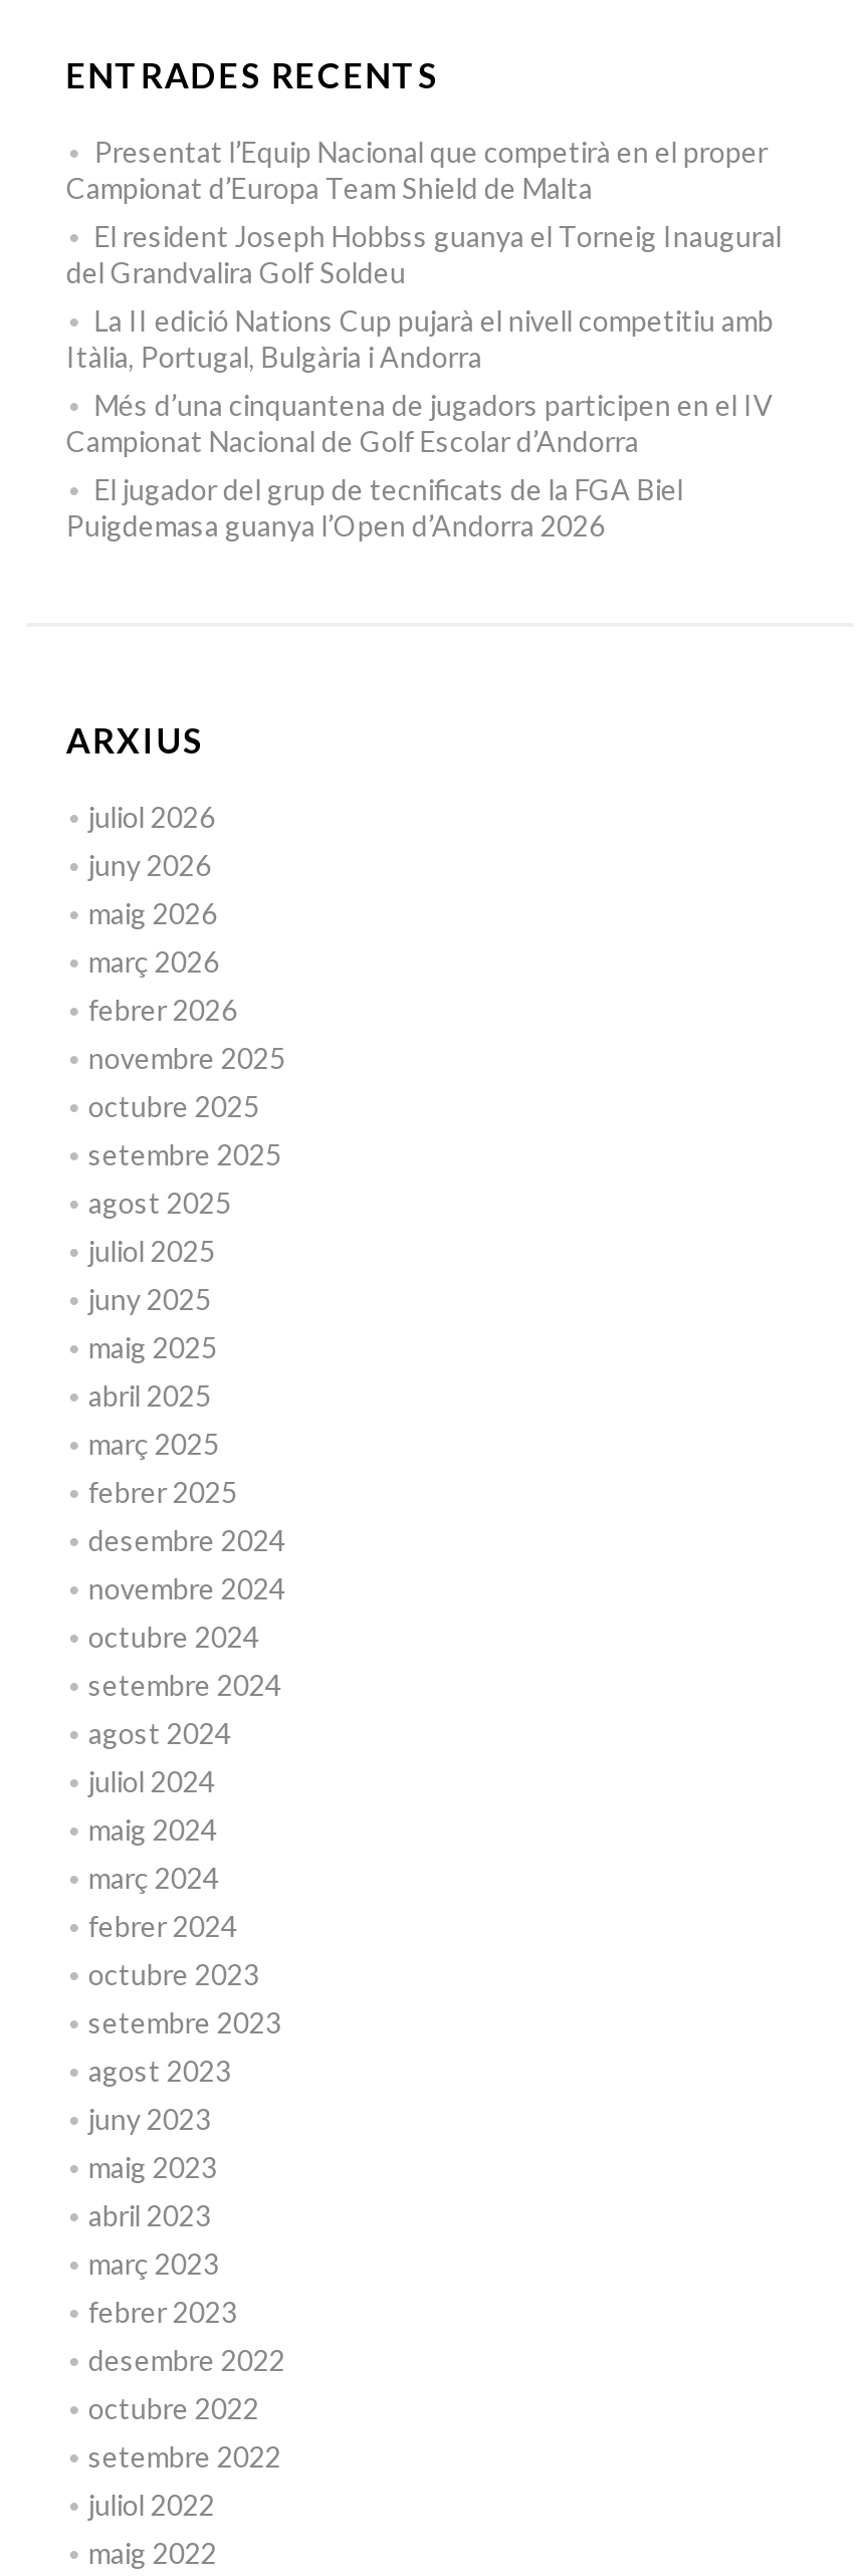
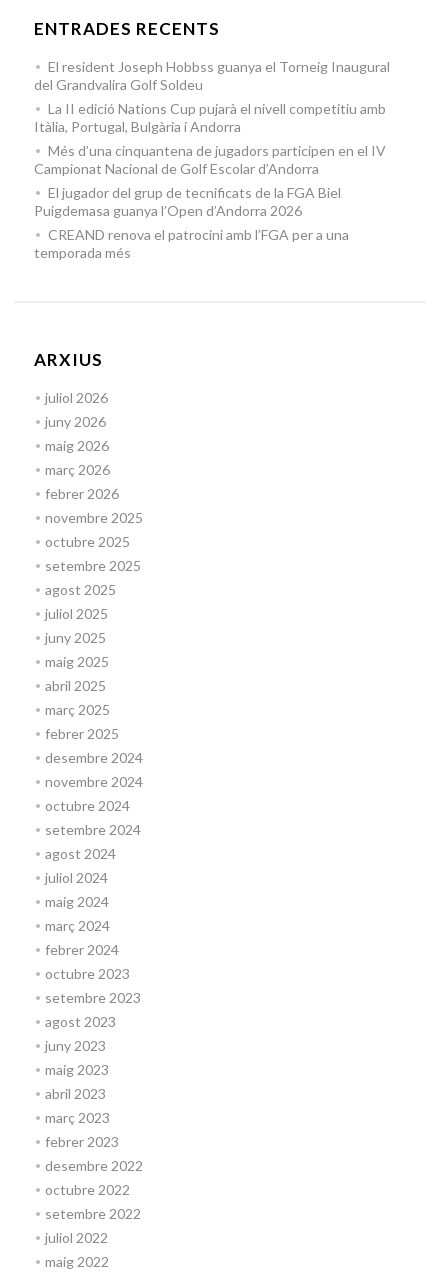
- Presentat l’Equip Nacional que competirà en el proper
- Campionat d’Europa Team Shield de Malta

moved up: El resident Joseph Hobbss guanya el Torneig Inaugural | del Grandvalira Golf Soldeu | La II edició Nations Cup pujarà el nivell competitiu amb | Itàlia, Portugal, Bulgària i Andorra | Més d’una cinquantena de jugadors participen en el IV | Campionat Nacional de Golf Escolar d’Andorra | El jugador del grup de tecnificats de la FGA Biel | Puigdemasa guanya l’Open d’Andorra 2026

+ CREAND renova el patrocini amb l’FGA per a una
+ temporada més
